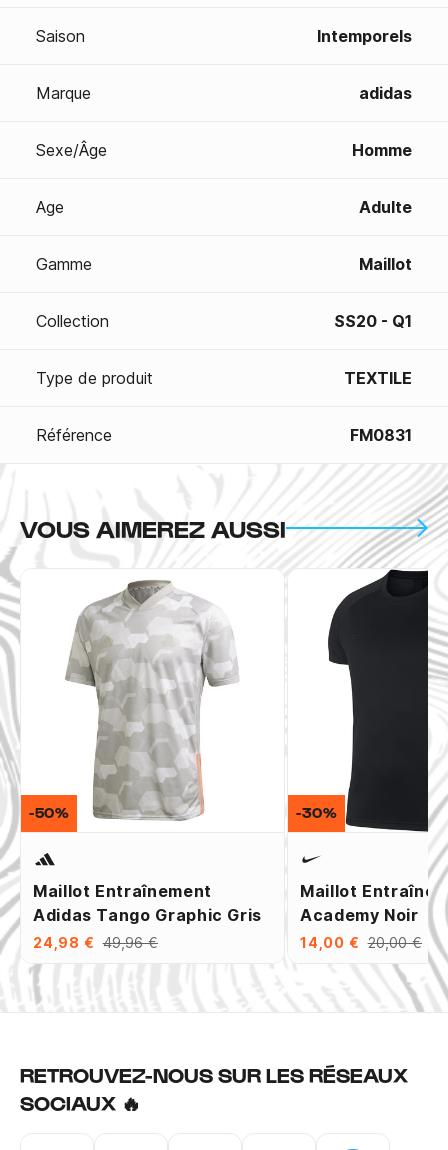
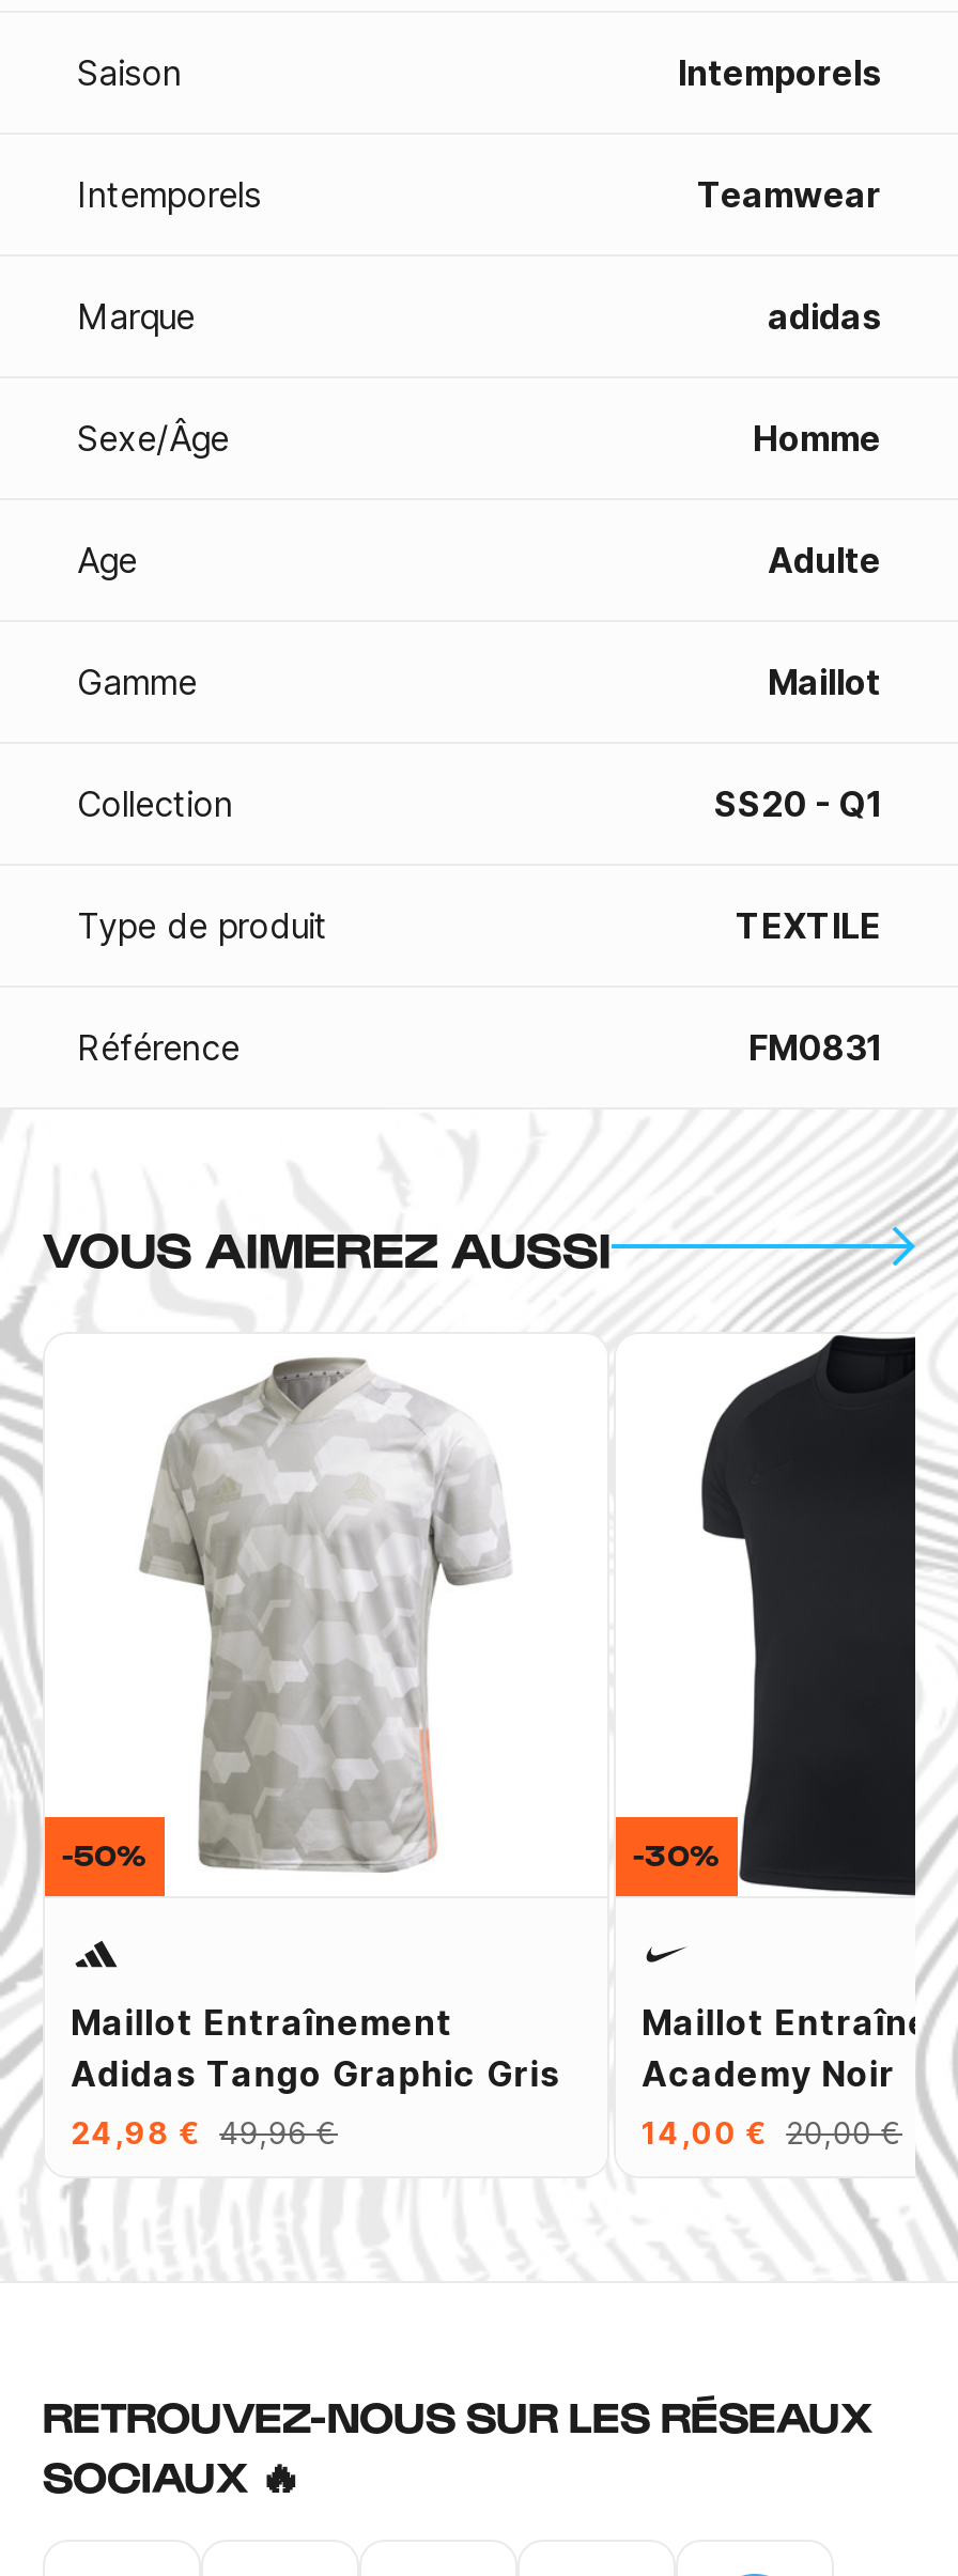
+ Intemporels
+ Teamwear
